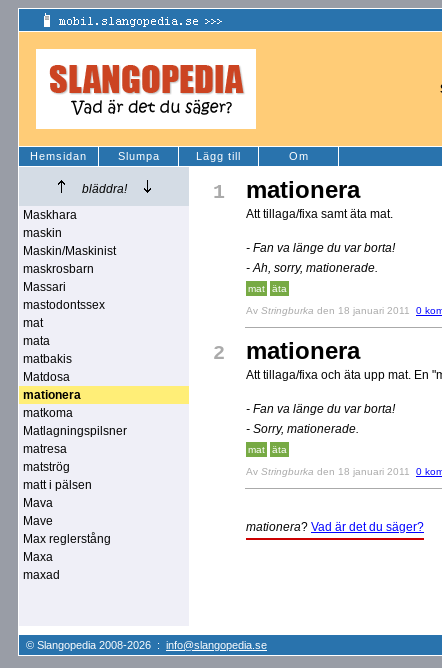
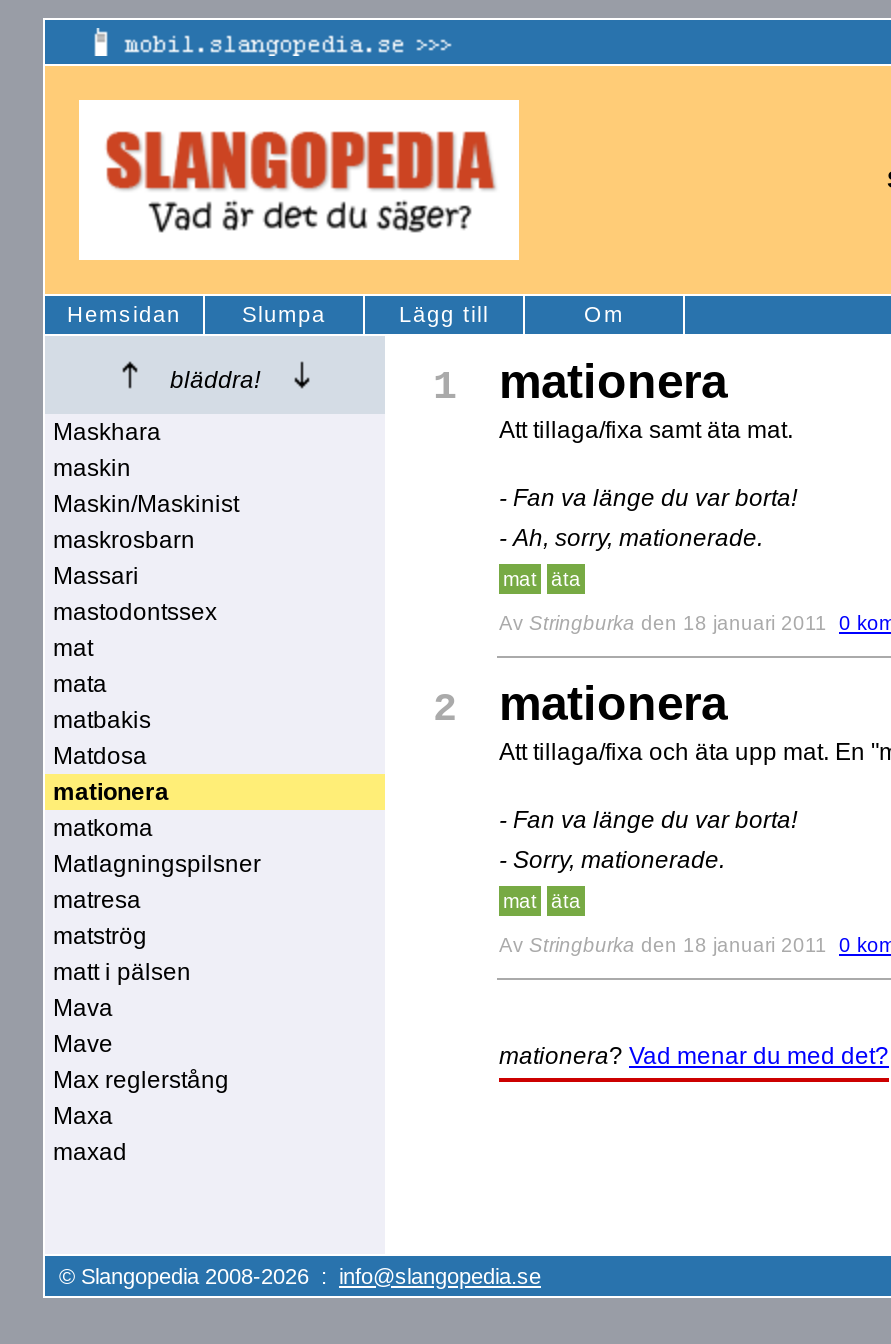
- mationera? Vad är det du säger?
+ mationera? Vad menar du med det?
